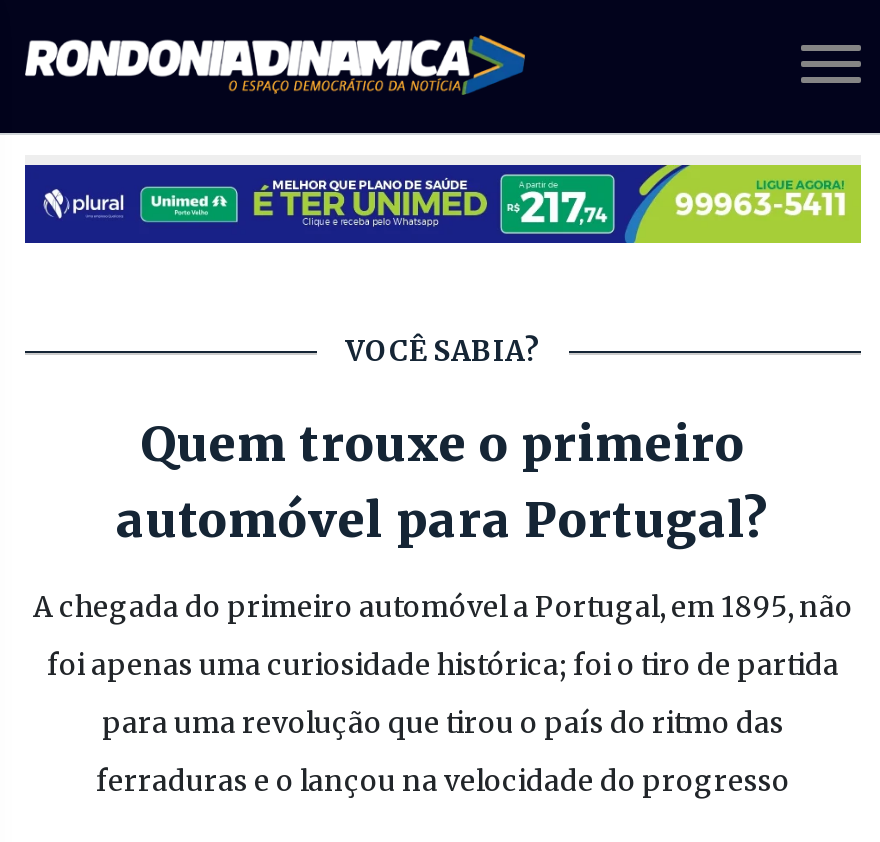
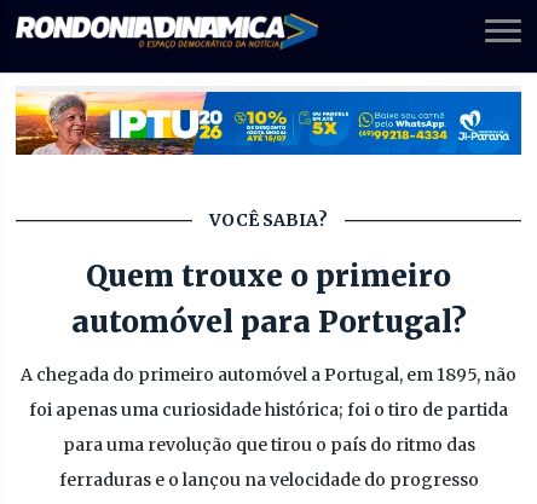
- [image]
+ [image]
